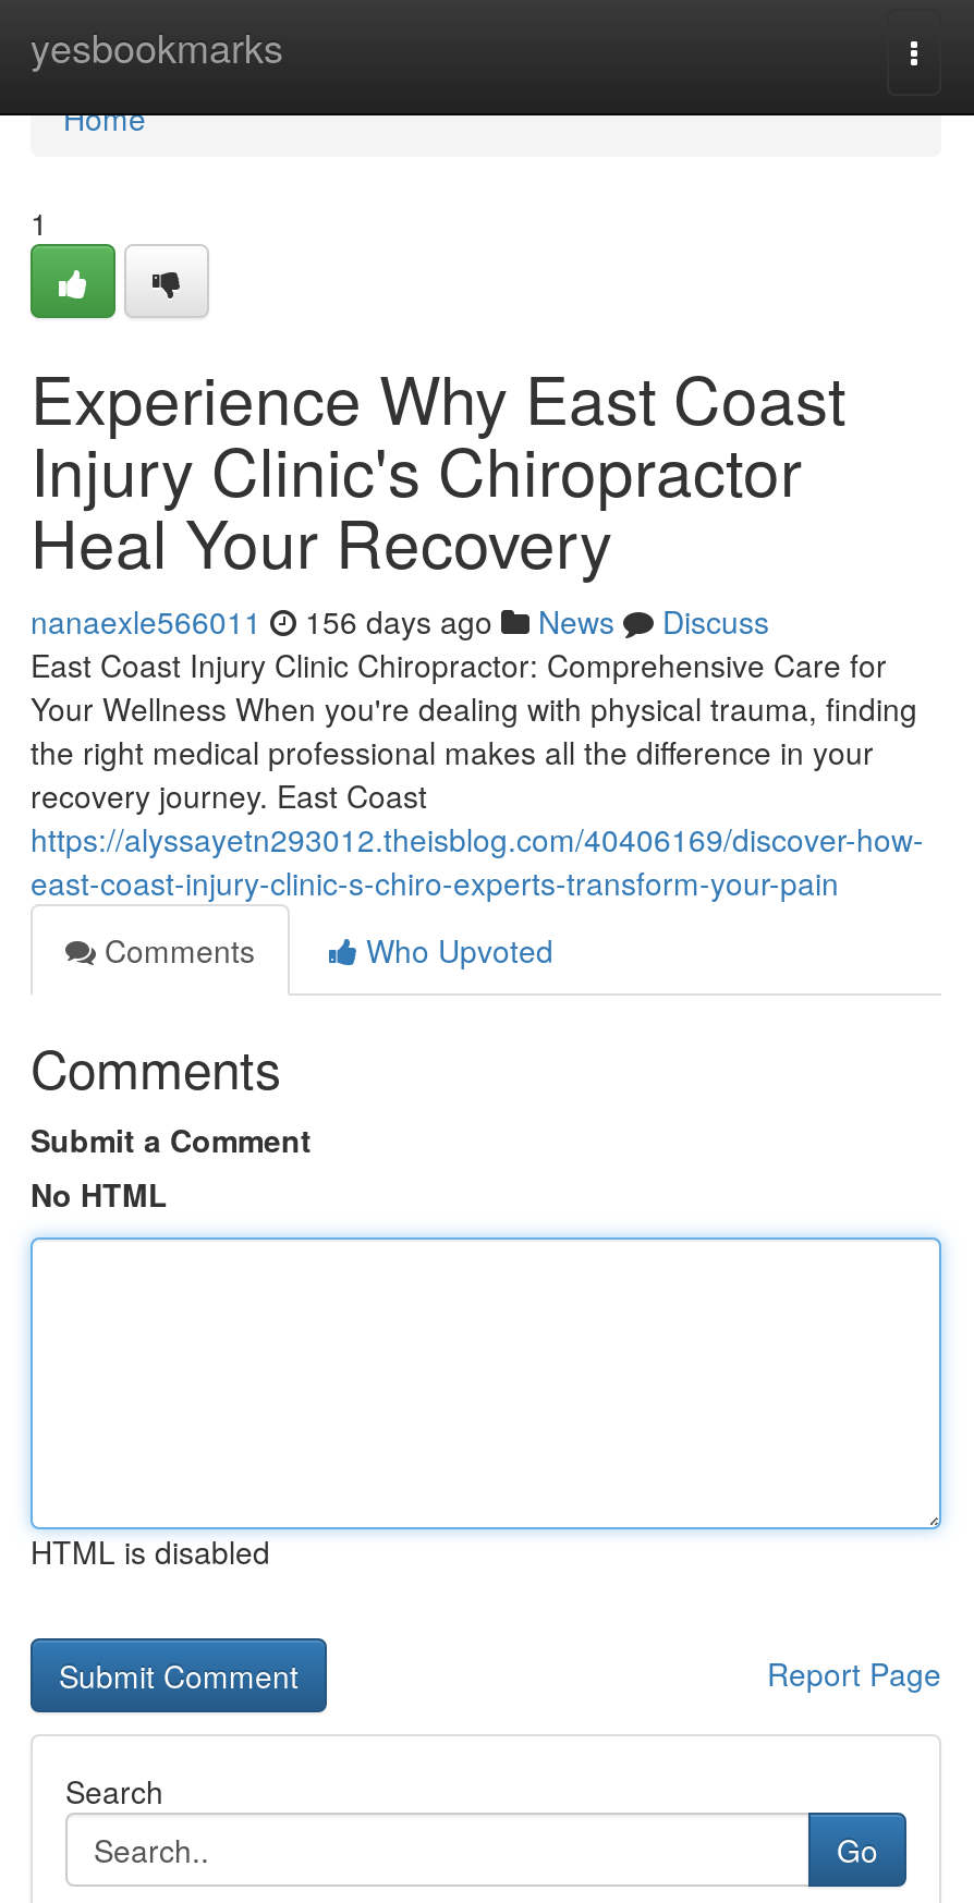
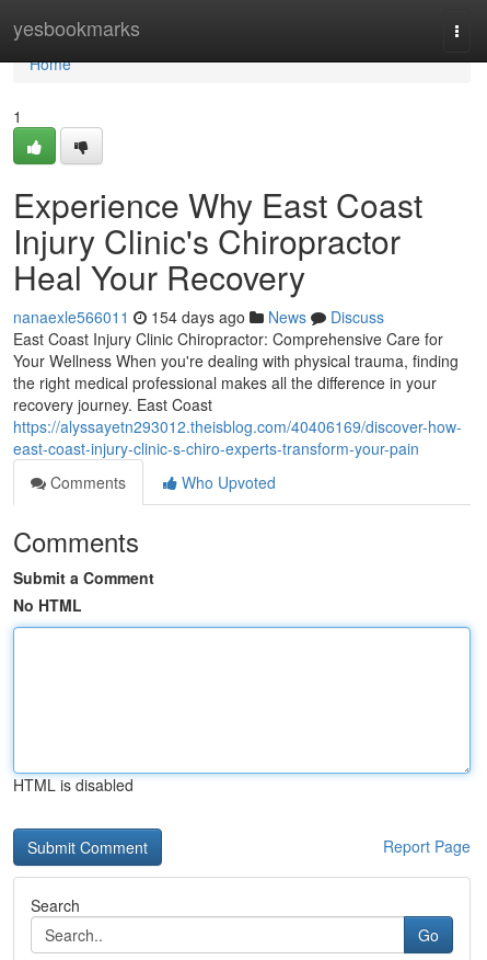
- nanaexle566011 156 days ago News Discuss
+ nanaexle566011 154 days ago News Discuss
